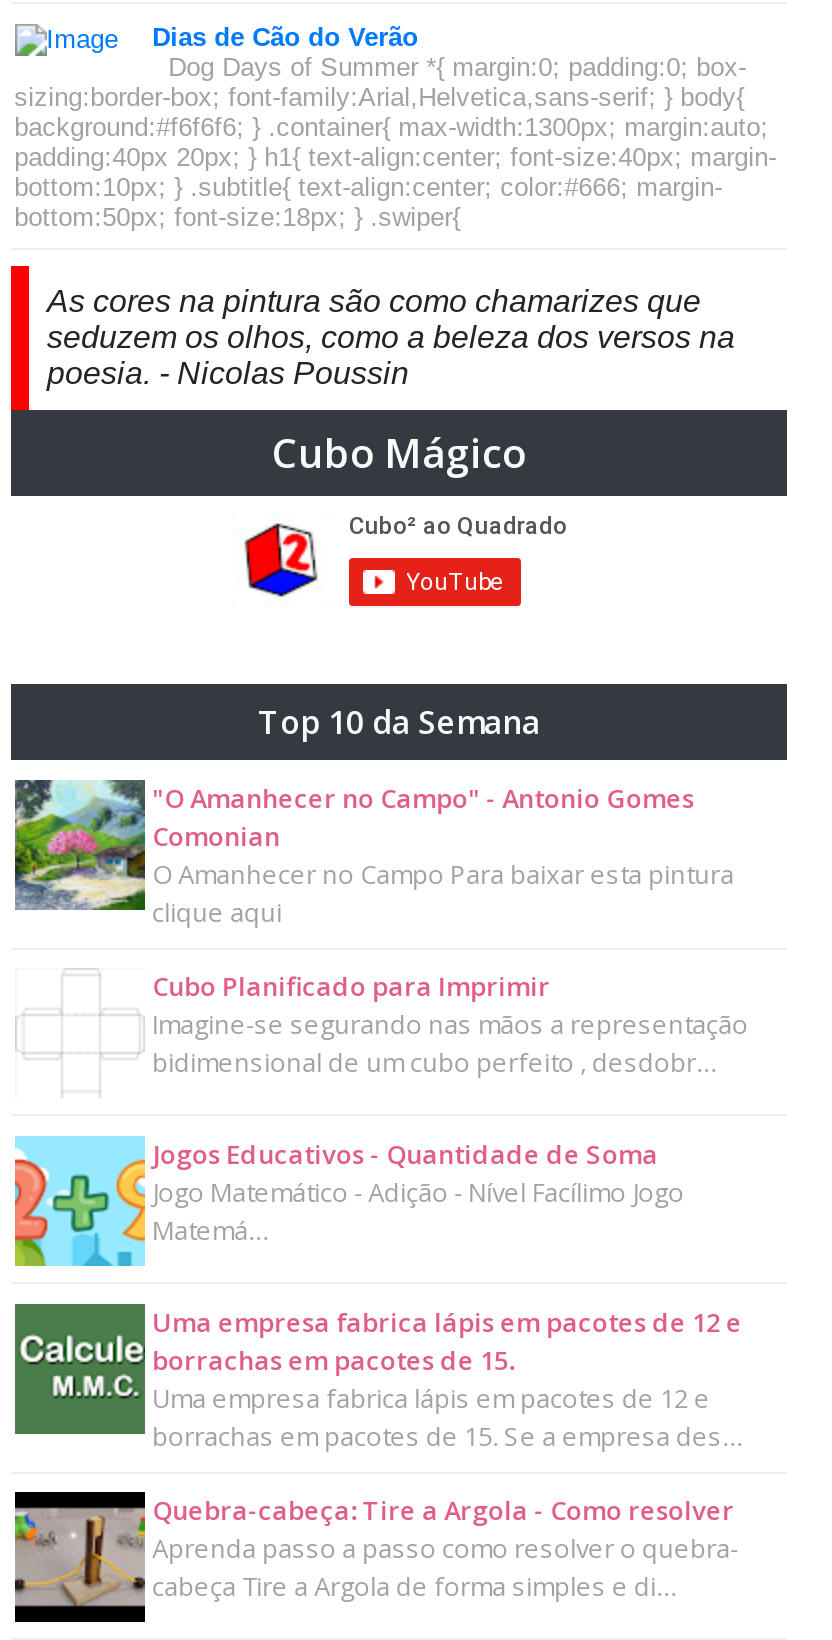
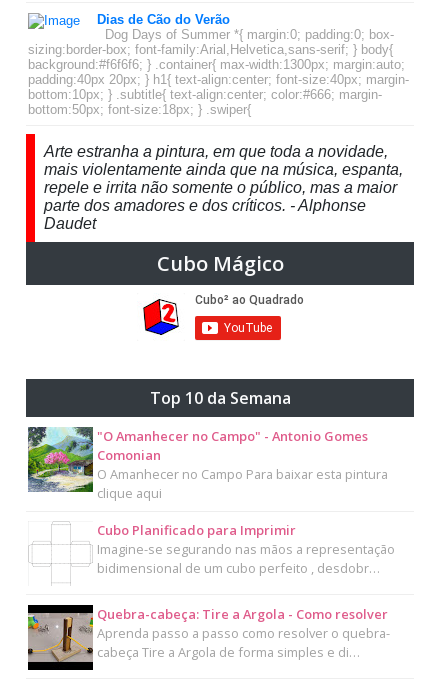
- As cores na pintura são como chamarizes que
- seduzem os olhos, como a beleza dos versos na
- poesia. - Nicolas Poussin
+ Arte estranha a pintura, em que toda a novidade,
+ mais violentamente ainda que na música, espanta,
+ repele e irrita não somente o público, mas a maior
+ parte dos amadores e dos críticos. - Alphonse
+ Daudet

moved down: [image] | Cubo Mágico | Top 10 da Semana | ... | Imagine-se segurando nas mãos a representação | bidimensional de um cubo perfeito , desdobr…

- [image]
- Jogos Educativos - Quantidade de Soma
- Jogo Matemático - Adição - Nível Facílimo Jogo
- Matemá…
- Uma empresa fabrica lápis em pacotes de 12 e
- borrachas em pacotes de 15.
- Uma empresa fabrica lápis em pacotes de 12 e
- borrachas em pacotes de 15. Se a empresa des…

- [image]
